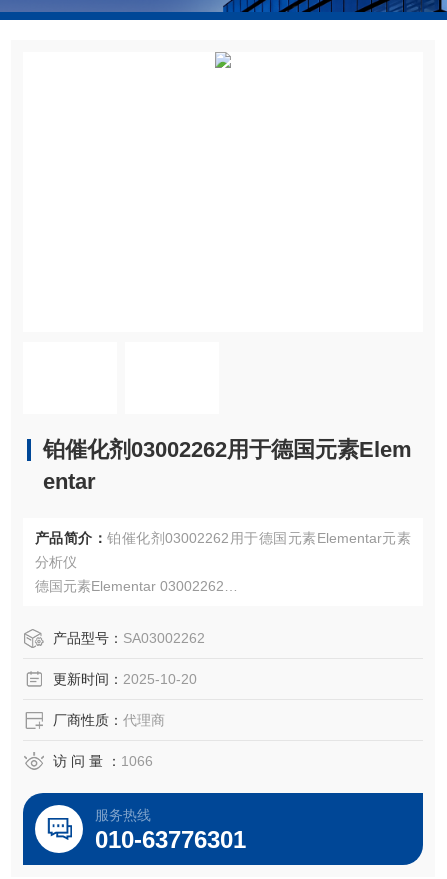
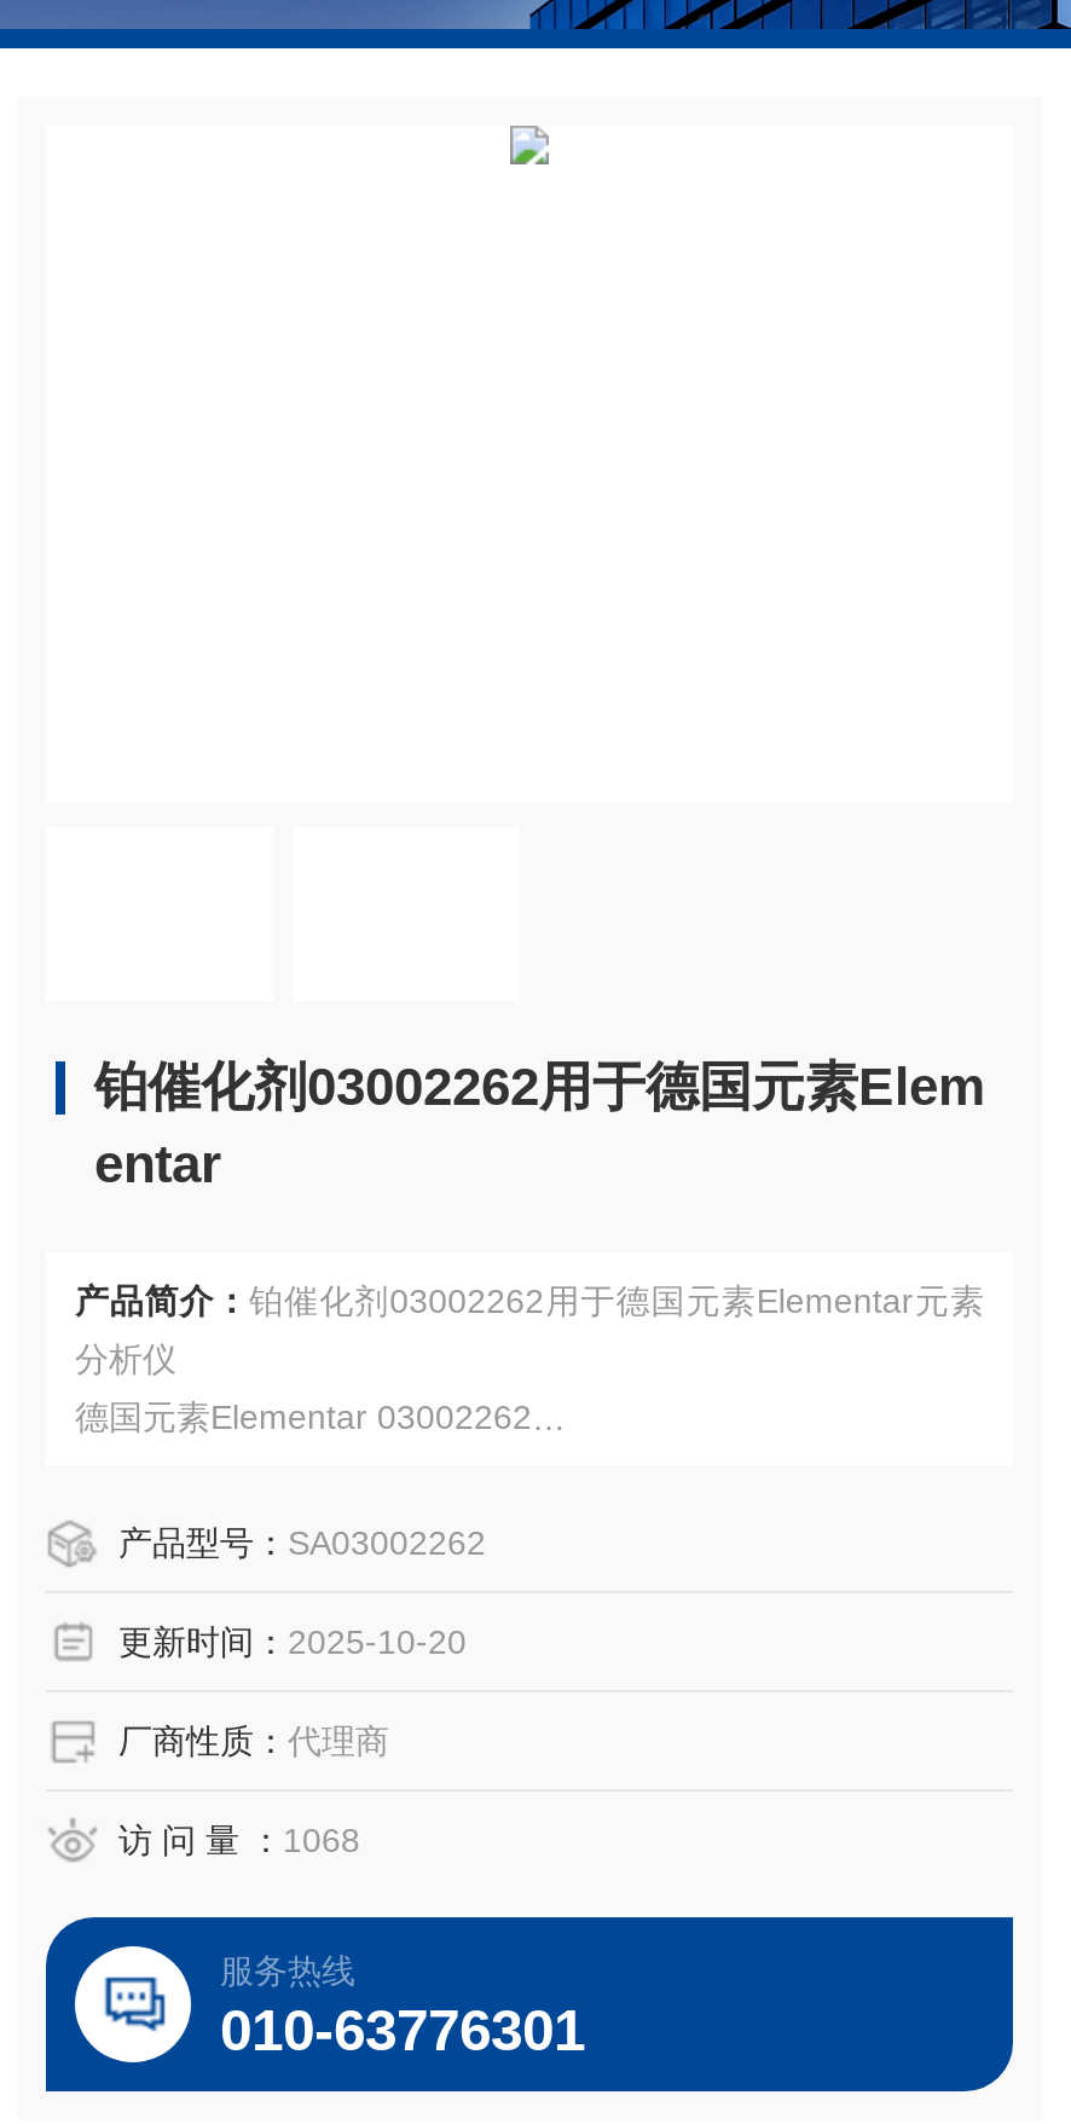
- 访 问 量 ：1066
+ 访 问 量 ：1068
